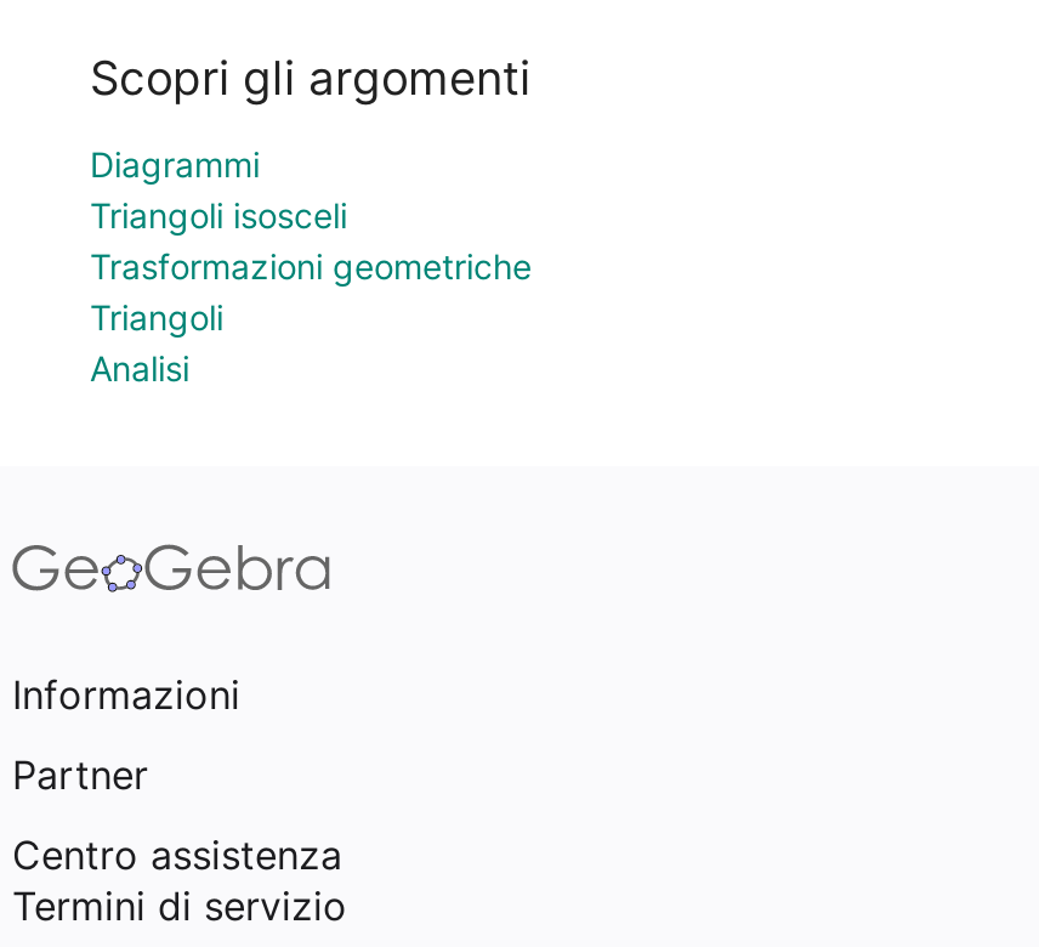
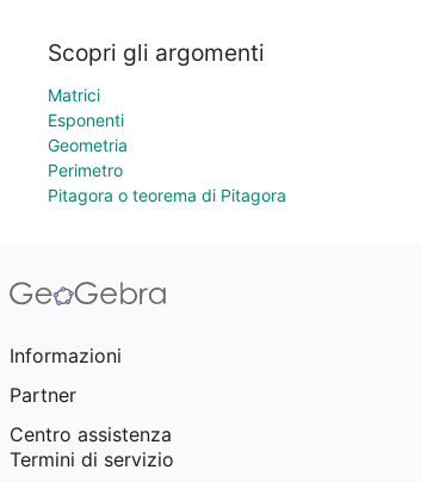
- Diagrammi
- Triangoli isosceli
- Trasformazioni geometriche
- Triangoli
- Analisi
+ Matrici
+ Esponenti
+ Geometria
+ Perimetro
+ Pitagora o teorema di Pitagora
